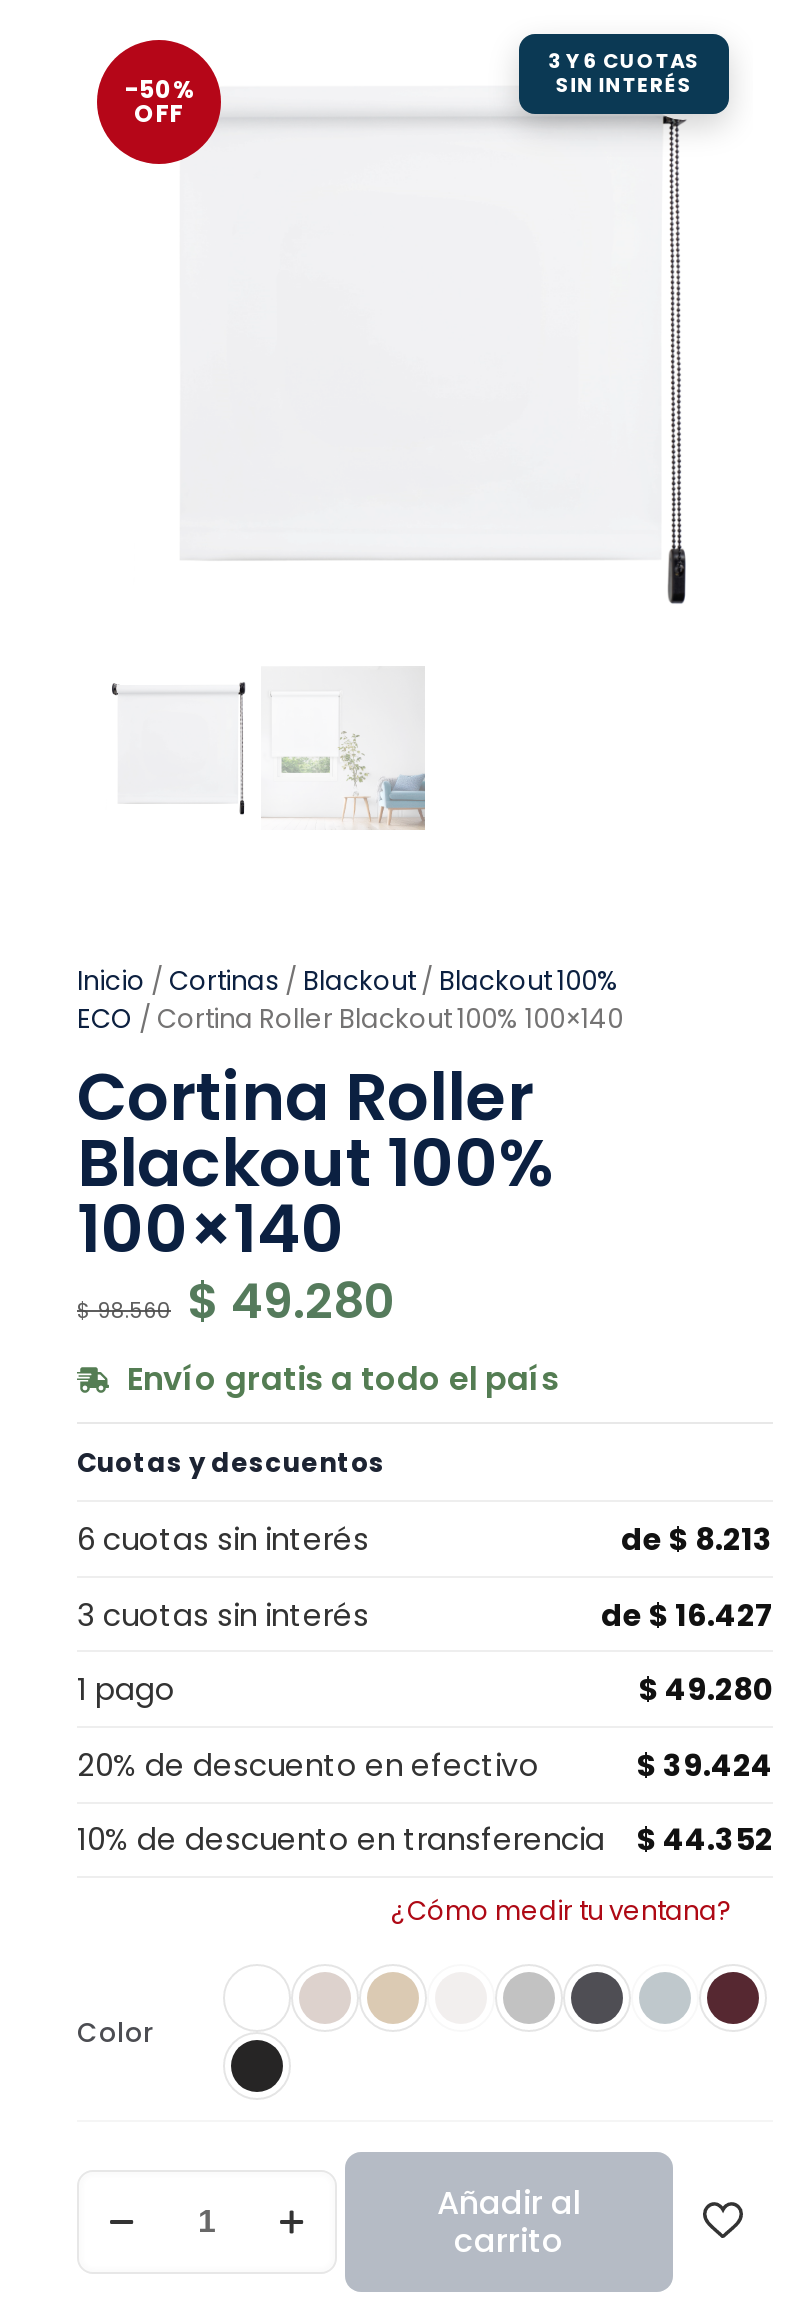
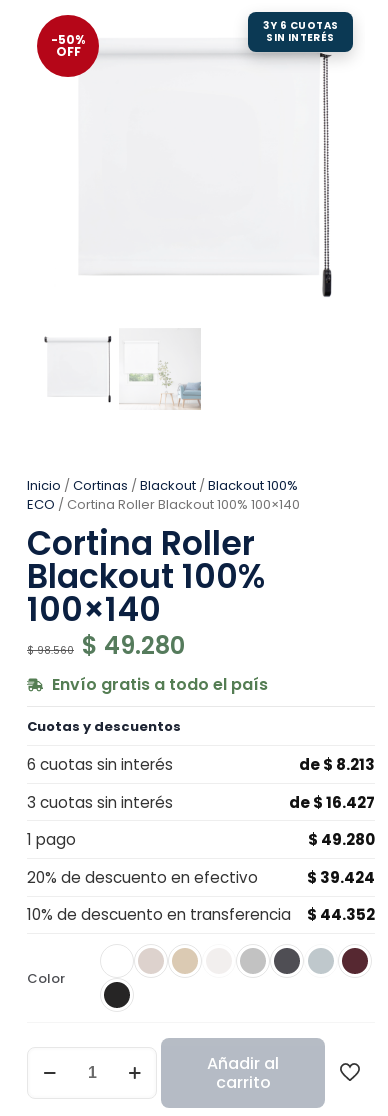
- ¿Cómo medir tu ventana?
